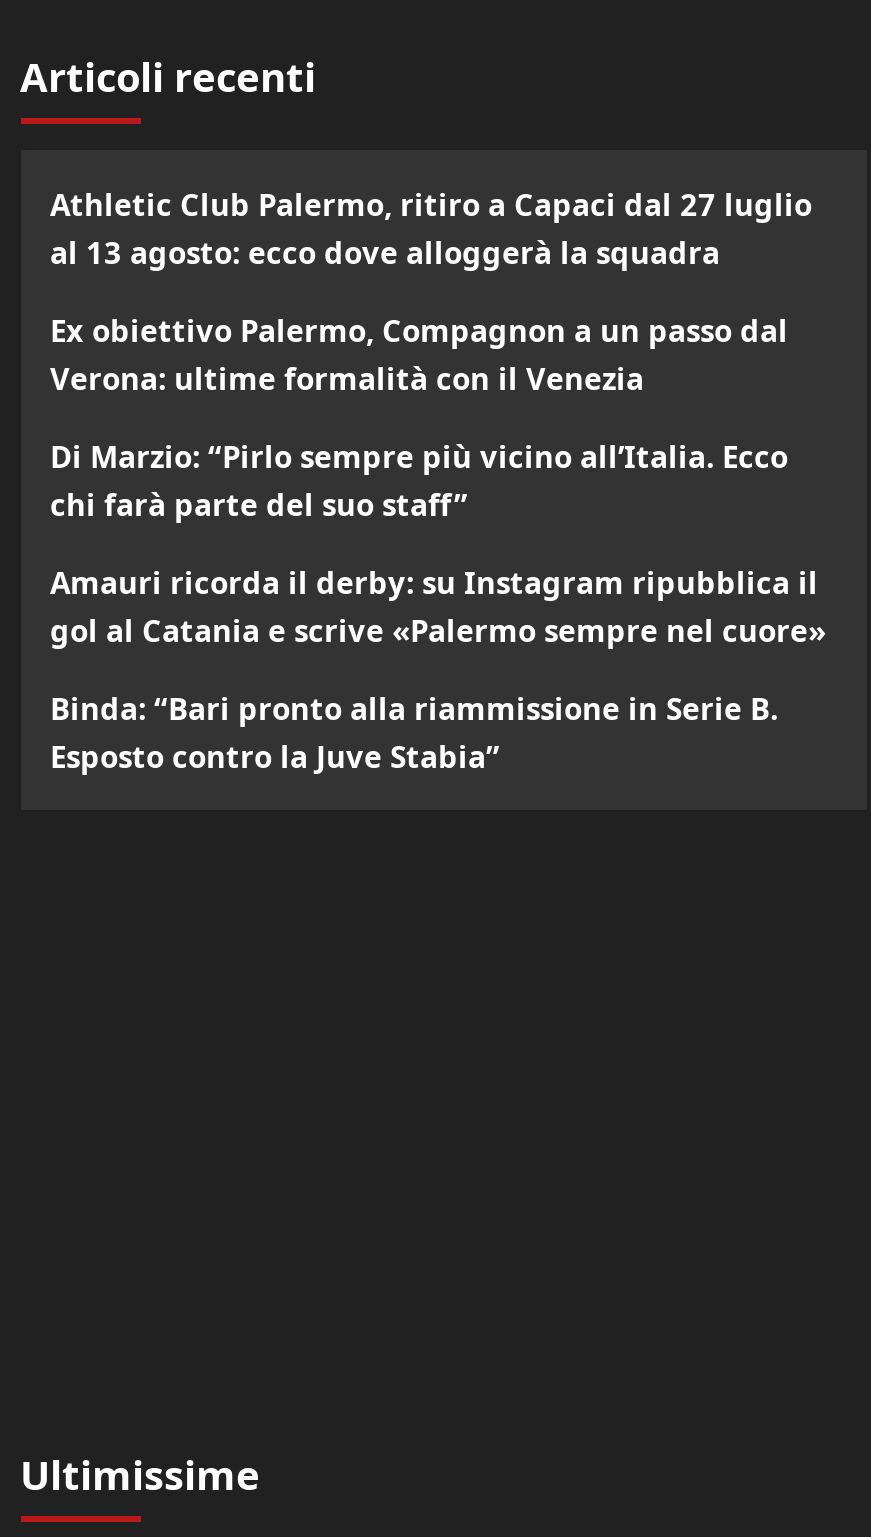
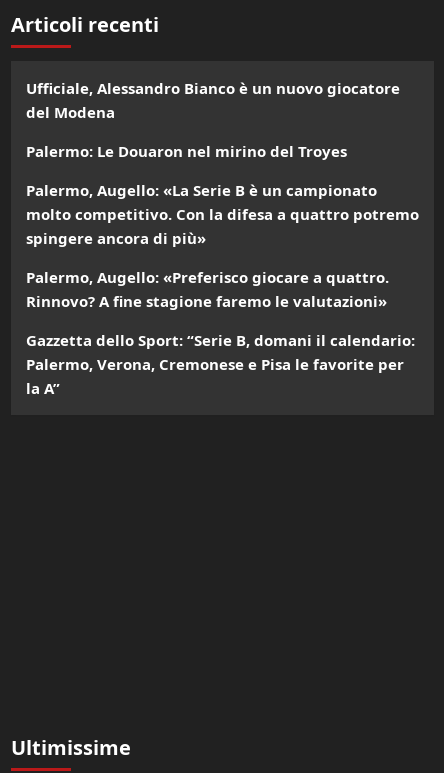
- Athletic Club Palermo, ritiro a Capaci dal 27 luglio
- al 13 agosto: ecco dove alloggerà la squadra
+ Ufficiale, Alessandro Bianco è un nuovo giocatore
+ del Modena

- Ex obiettivo Palermo, Compagnon a un passo dal
- Verona: ultime formalità con il Venezia
+ Palermo: Le Douaron nel mirino del Troyes

- Di Marzio: “Pirlo sempre più vicino all’Italia. Ecco
- chi farà parte del suo staff”
+ Palermo, Augello: «La Serie B è un campionato
+ molto competitivo. Con la difesa a quattro potremo
+ spingere ancora di più»

- Amauri ricorda il derby: su Instagram ripubblica il
- gol al Catania e scrive «Palermo sempre nel cuore»
+ Palermo, Augello: «Preferisco giocare a quattro.
+ Rinnovo? A fine stagione faremo le valutazioni»

- Binda: “Bari pronto alla riammissione in Serie B.
- Esposto contro la Juve Stabia”
+ Gazzetta dello Sport: “Serie B, domani il calendario:
+ Palermo, Verona, Cremonese e Pisa le favorite per
+ la A”
